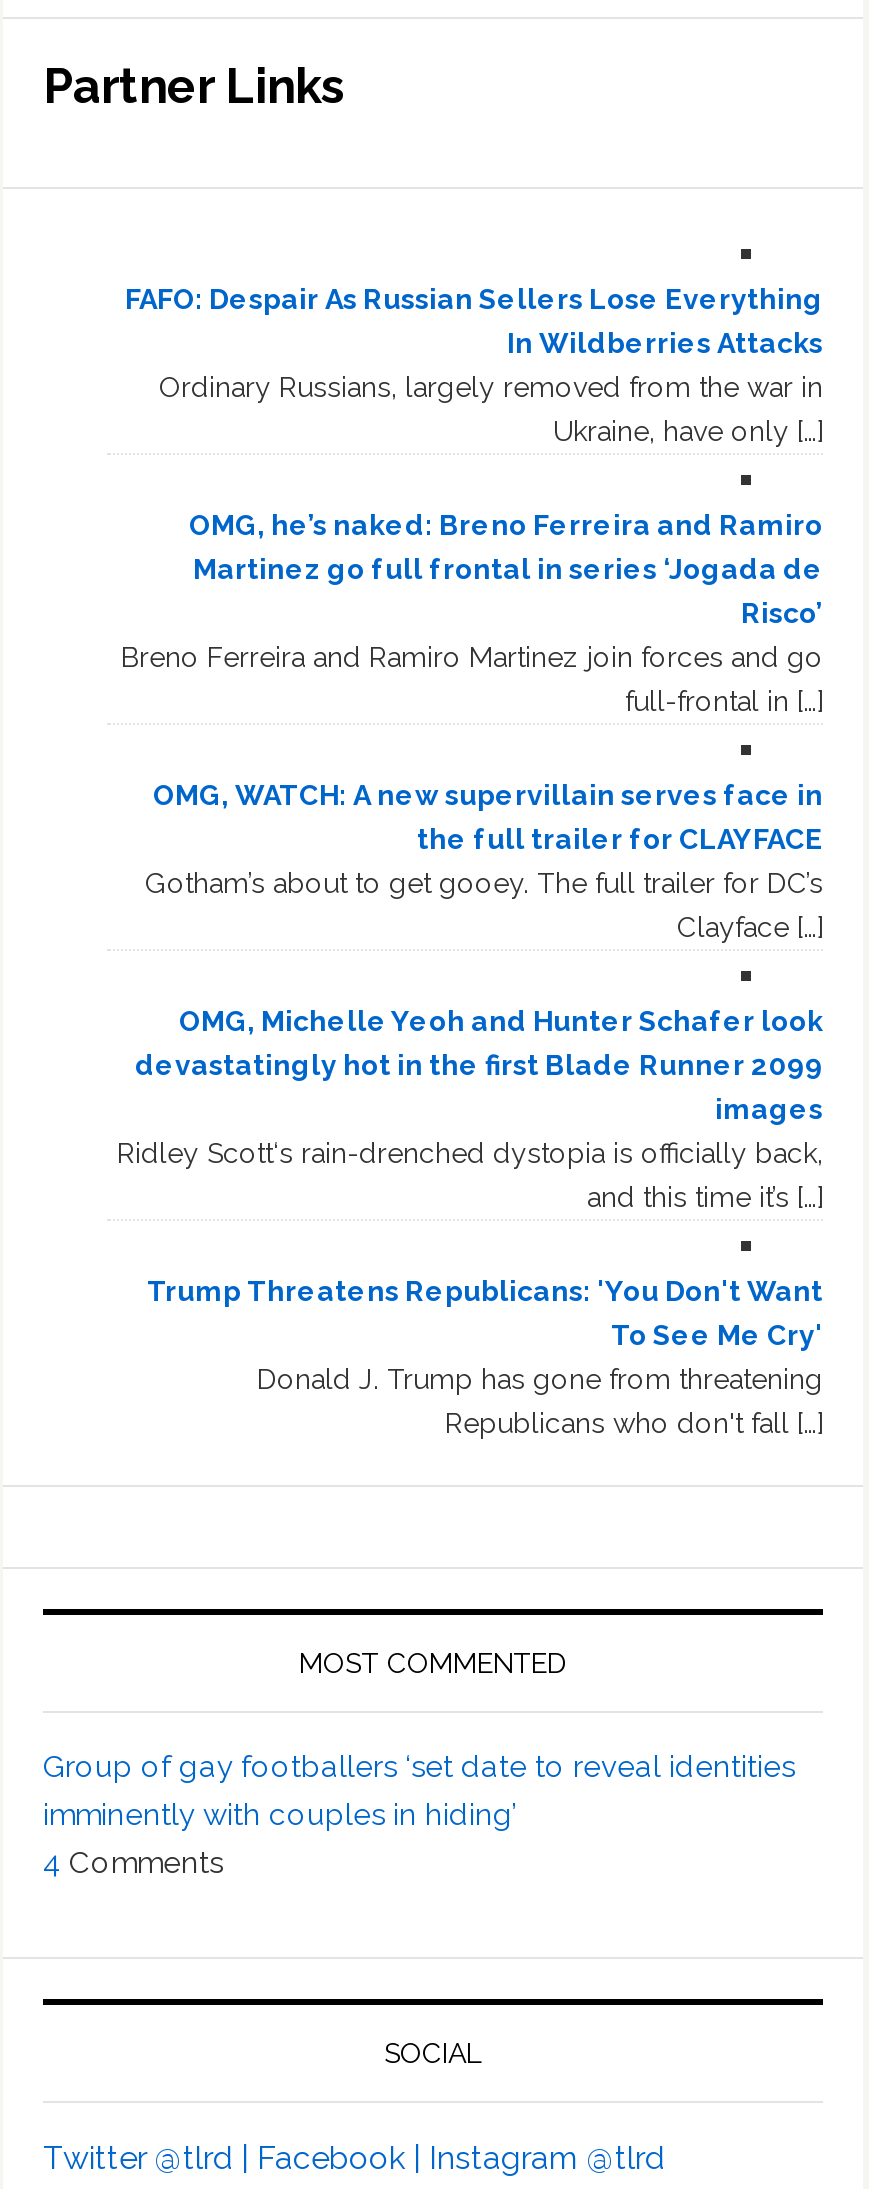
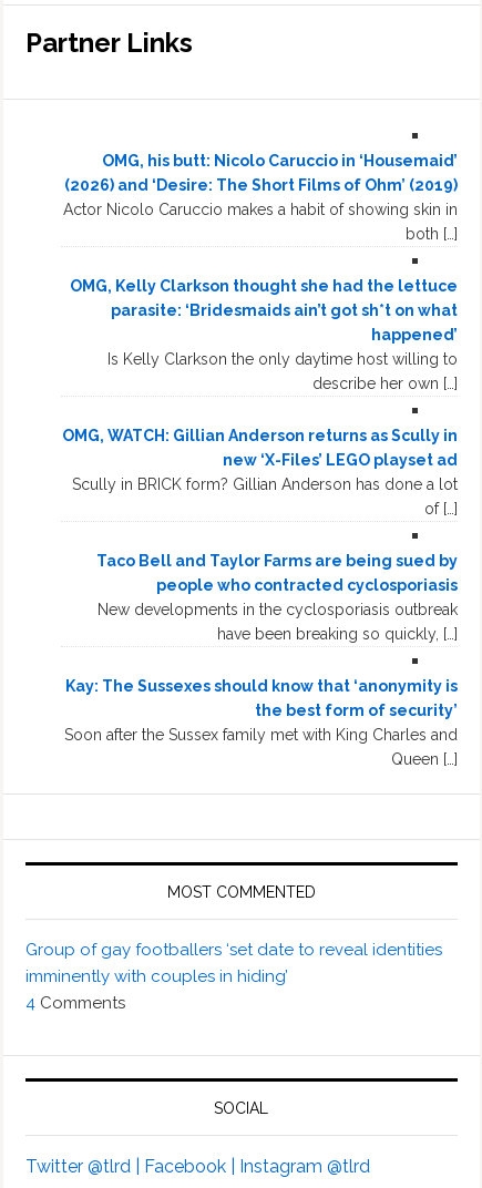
- FAFO: Despair As Russian Sellers Lose Everything
- In Wildberries Attacks
- Ordinary Russians, largely removed from the war in
- Ukraine, have only […]
+ OMG, his butt: Nicolo Caruccio in ‘Housemaid’
+ (2026) and ‘Desire: The Short Films of Ohm’ (2019)
+ Actor Nicolo Caruccio makes a habit of showing skin in
+ both […]

- OMG, he’s naked: Breno Ferreira and Ramiro
- Martinez go full frontal in series ‘Jogada de
- Risco’
- Breno Ferreira and Ramiro Martinez join forces and go
- full-frontal in […]
+ OMG, Kelly Clarkson thought she had the lettuce
+ parasite: ‘Bridesmaids ain’t got sh*t on what
+ happened’
+ Is Kelly Clarkson the only daytime host willing to
+ describe her own […]

- OMG, WATCH: A new supervillain serves face in
- the full trailer for CLAYFACE
- Gotham’s about to get gooey. The full trailer for DC’s
- Clayface […]
+ OMG, WATCH: Gillian Anderson returns as Scully in
+ new ‘X-Files’ LEGO playset ad
+ Scully in BRICK form? Gillian Anderson has done a lot
+ of […]

- OMG, Michelle Yeoh and Hunter Schafer look
- devastatingly hot in the first Blade Runner 2099
- images
- Ridley Scott‘s rain-drenched dystopia is officially back,
- and this time it’s […]
+ Taco Bell and Taylor Farms are being sued by
+ people who contracted cyclosporiasis
+ New developments in the cyclosporiasis outbreak
+ have been breaking so quickly, […]

- Trump Threatens Republicans: 'You Don't Want
- To See Me Cry'
- Donald J. Trump has gone from threatening
- Republicans who don't fall […]
+ Kay: The Sussexes should know that ‘anonymity is
+ the best form of security’
+ Soon after the Sussex family met with King Charles and
+ Queen […]
